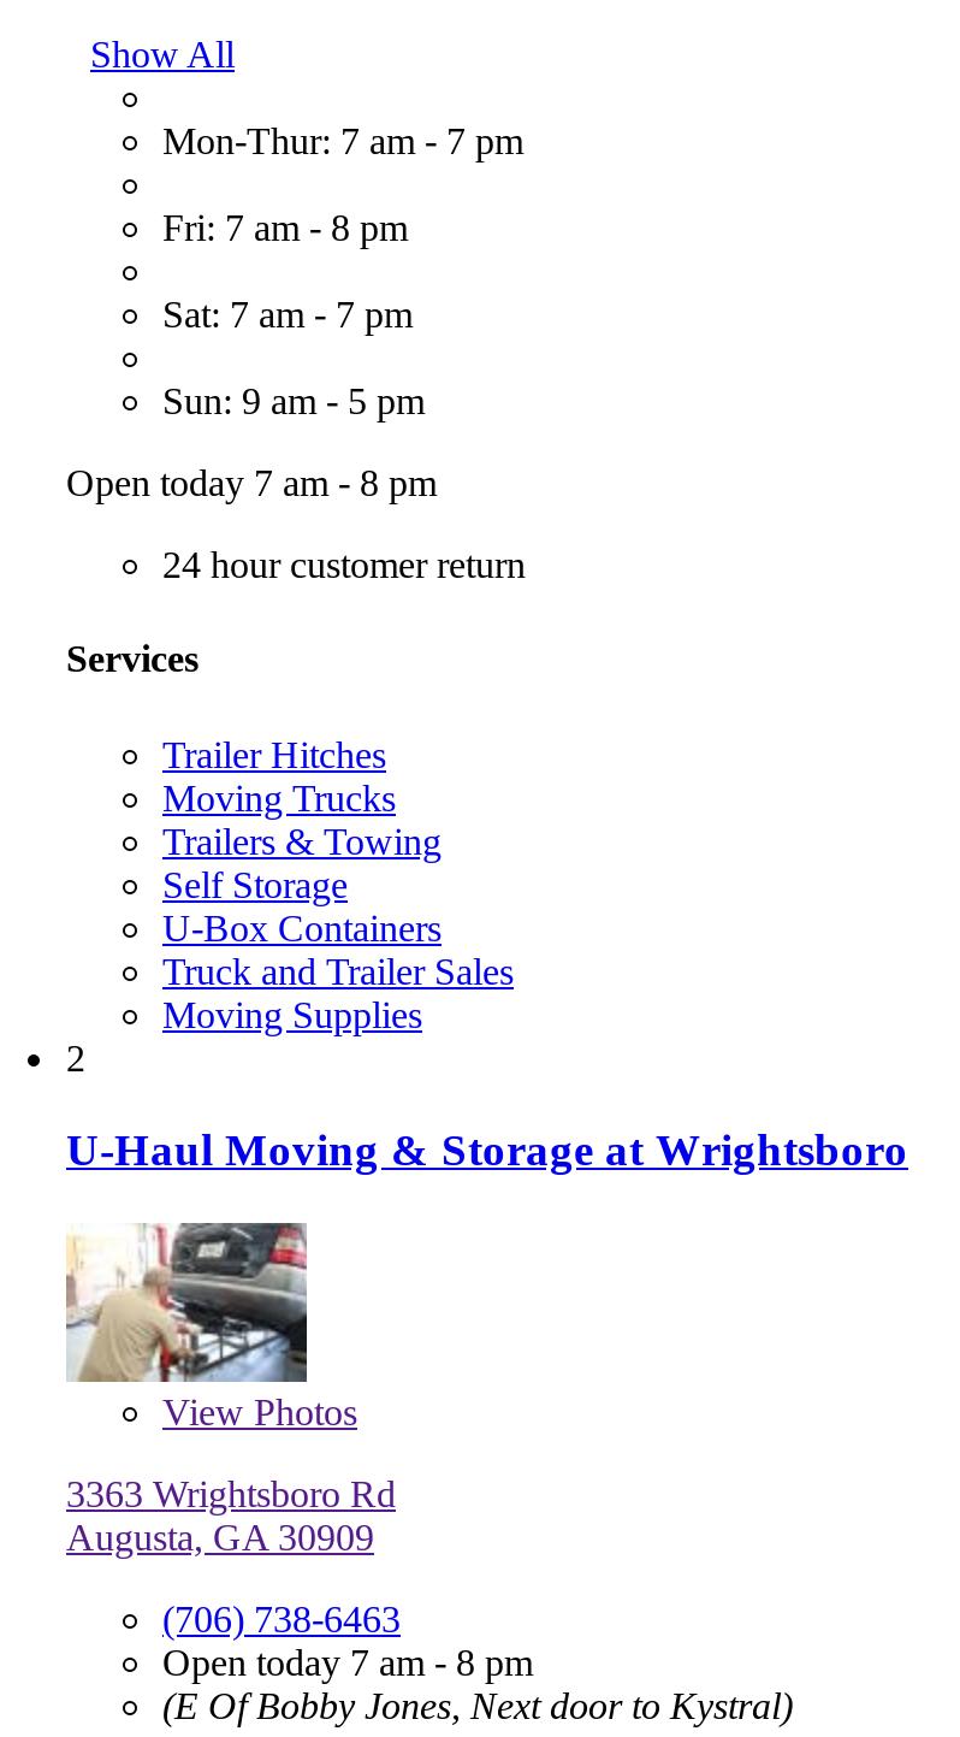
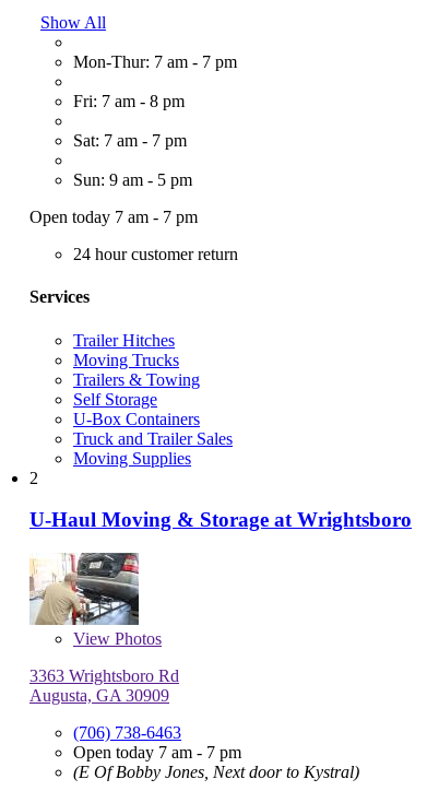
- Open today 7 am - 8 pm
+ Open today 7 am - 7 pm

- Open today 7 am - 8 pm
+ Open today 7 am - 7 pm
